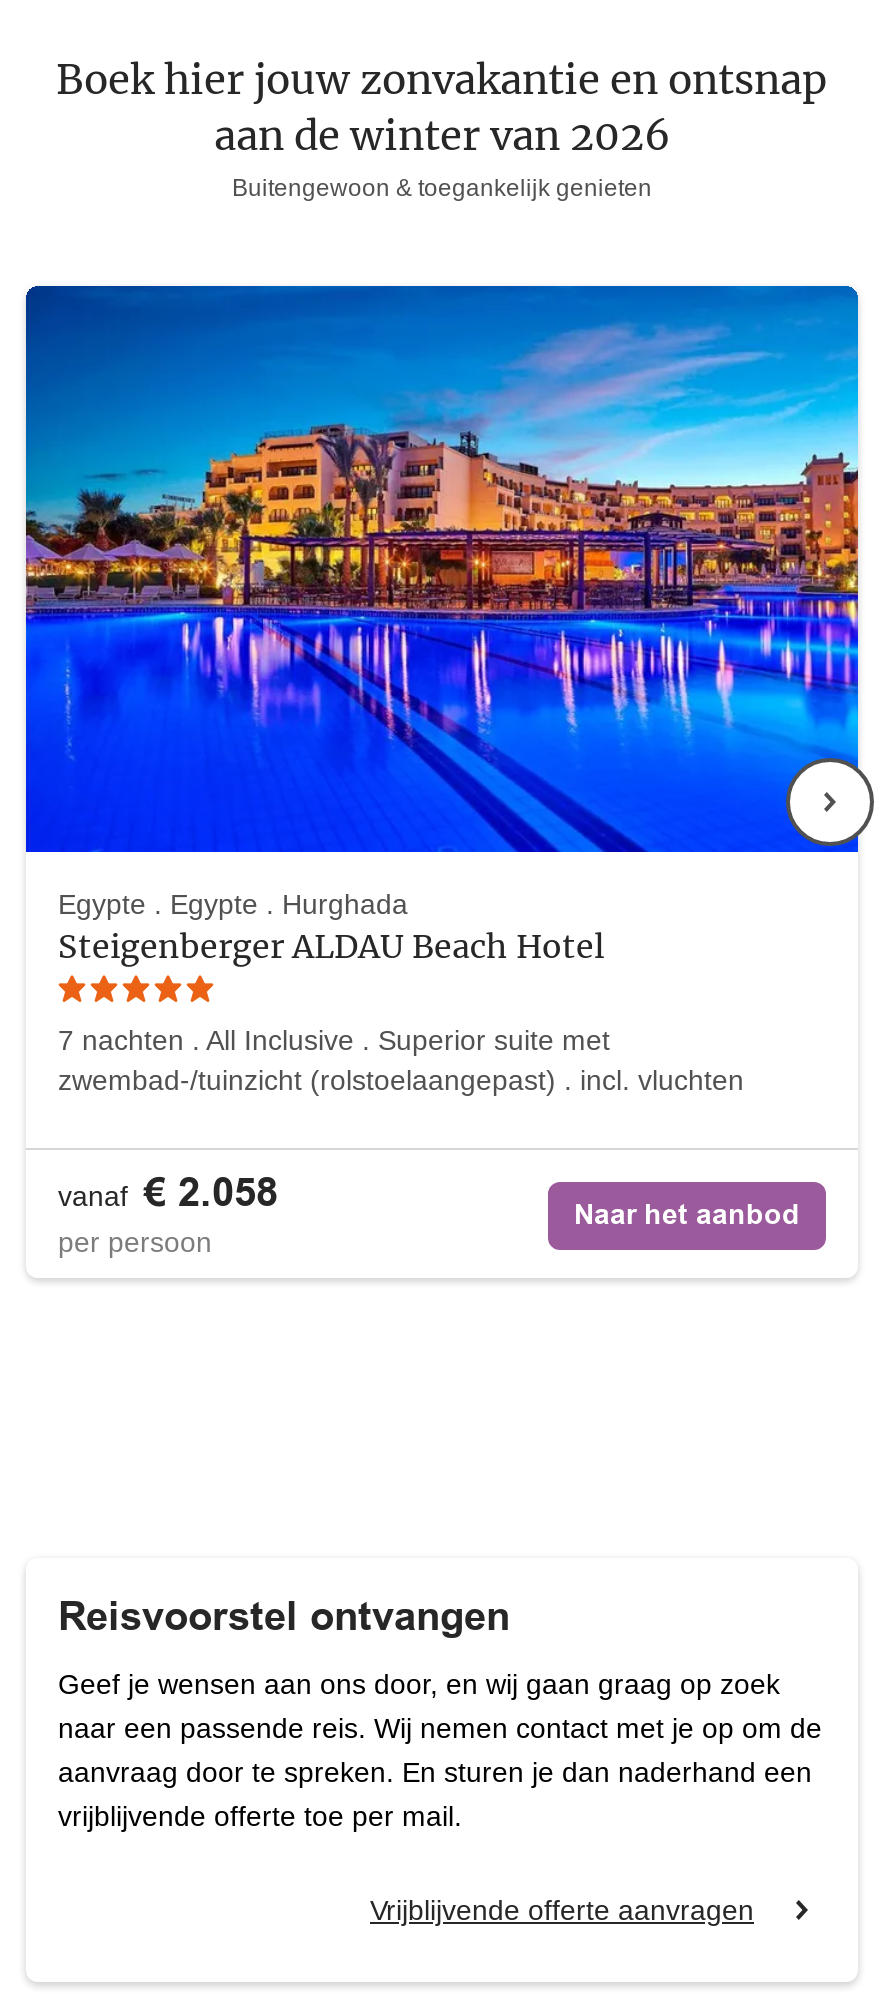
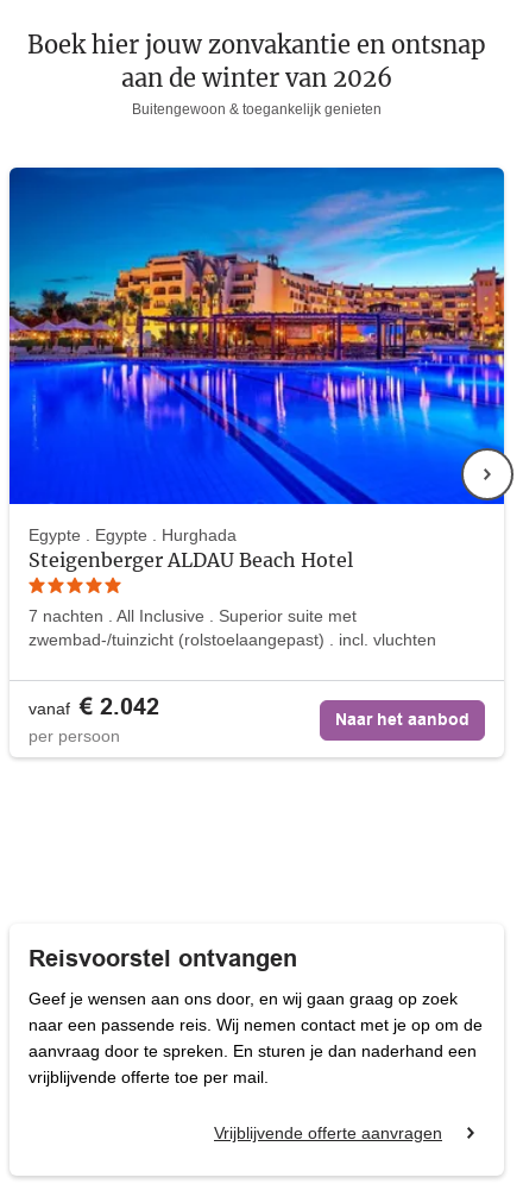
- vanaf €2.058
+ vanaf €2.042
